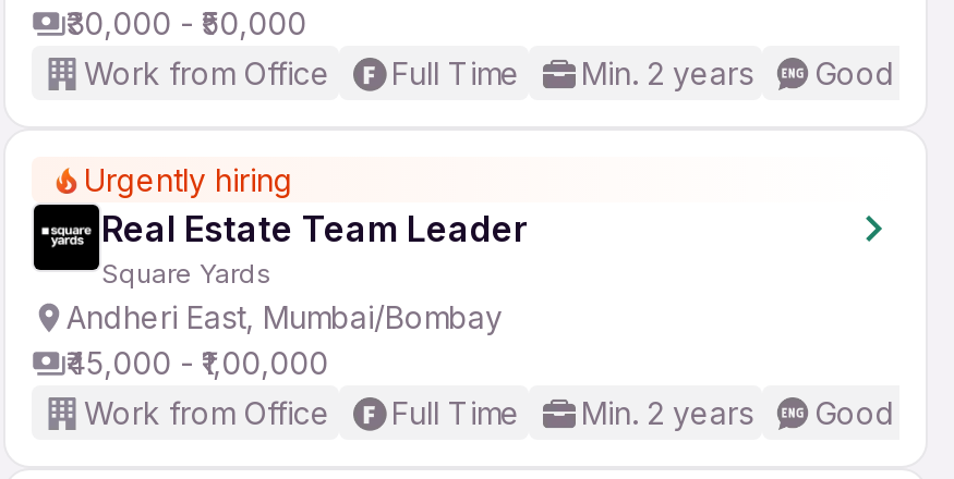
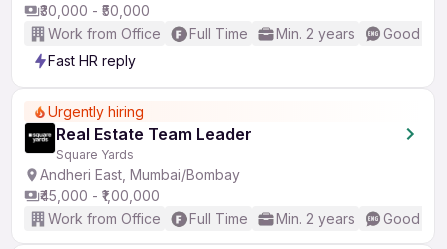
+ Fast HR reply
